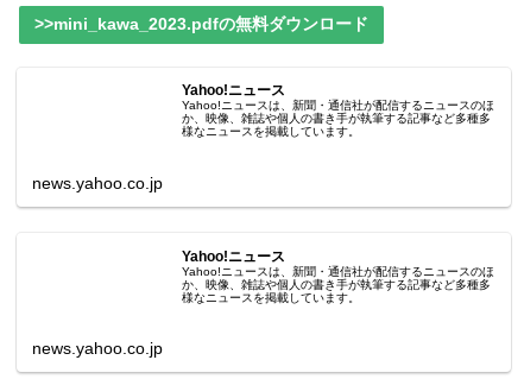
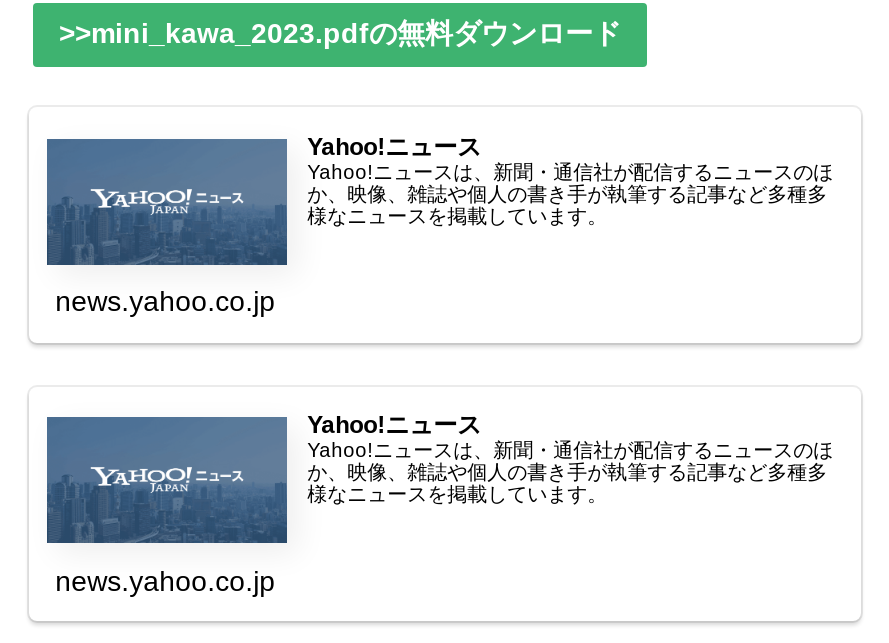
+ [image]

+ [image]
